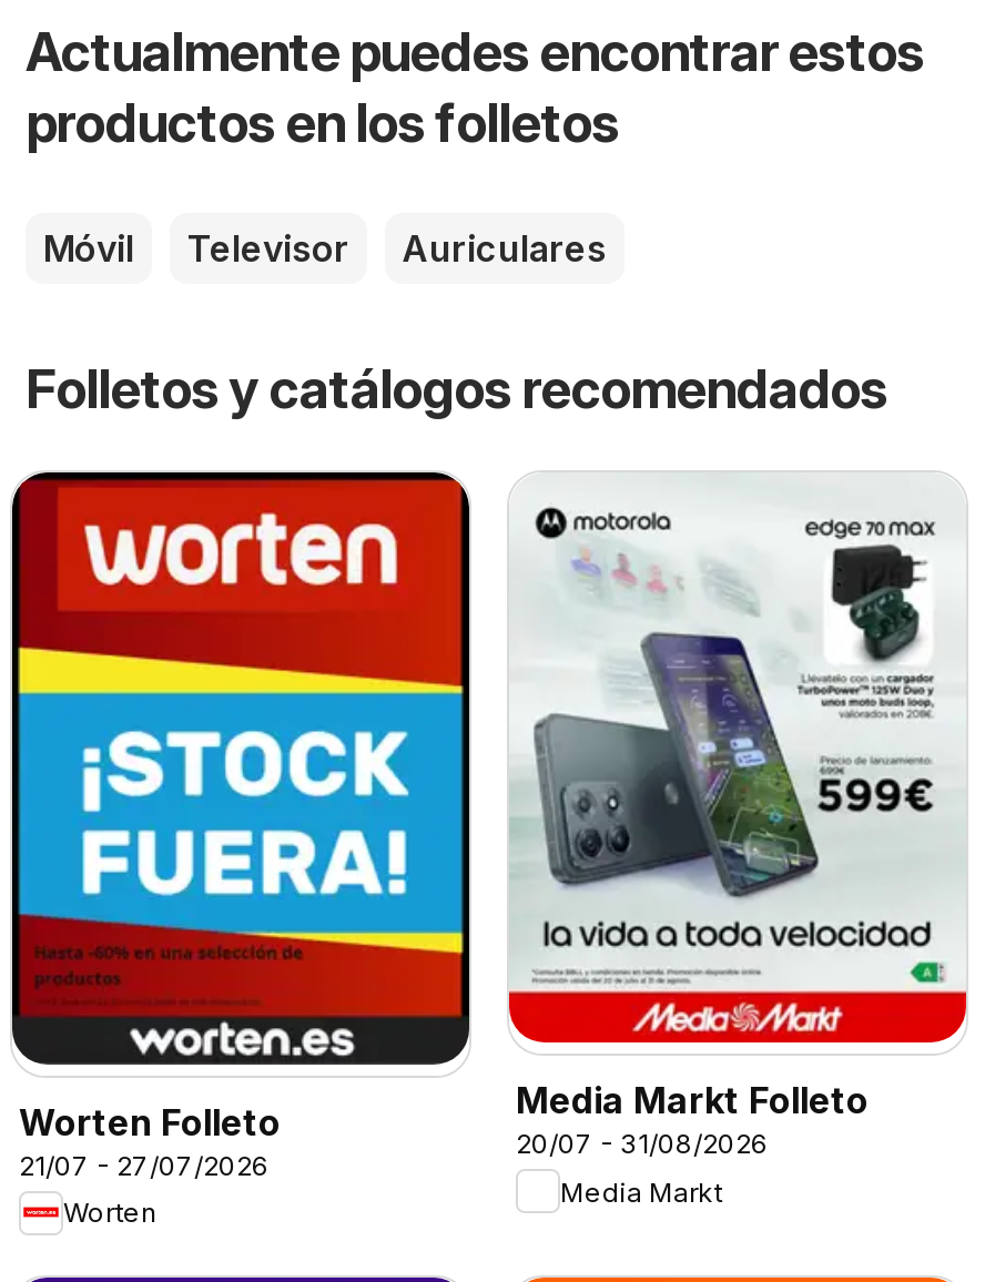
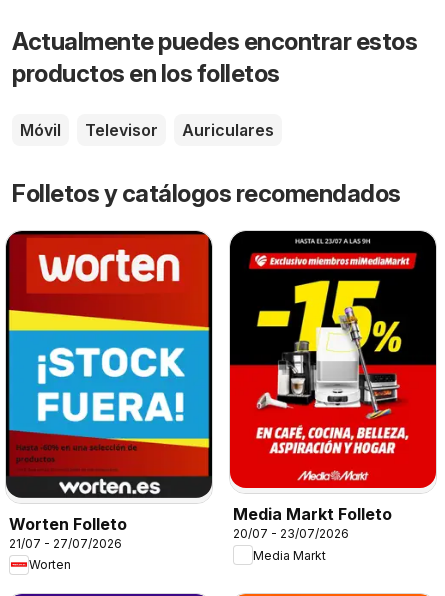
- [image]
+ [image]

- 20/07 - 31/08/2026
+ 20/07 - 23/07/2026
